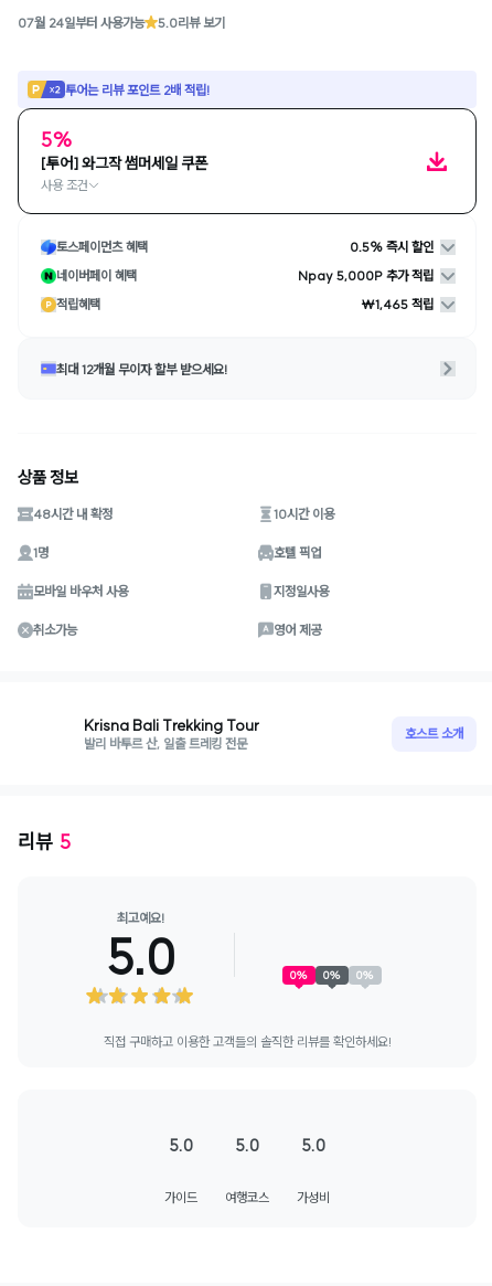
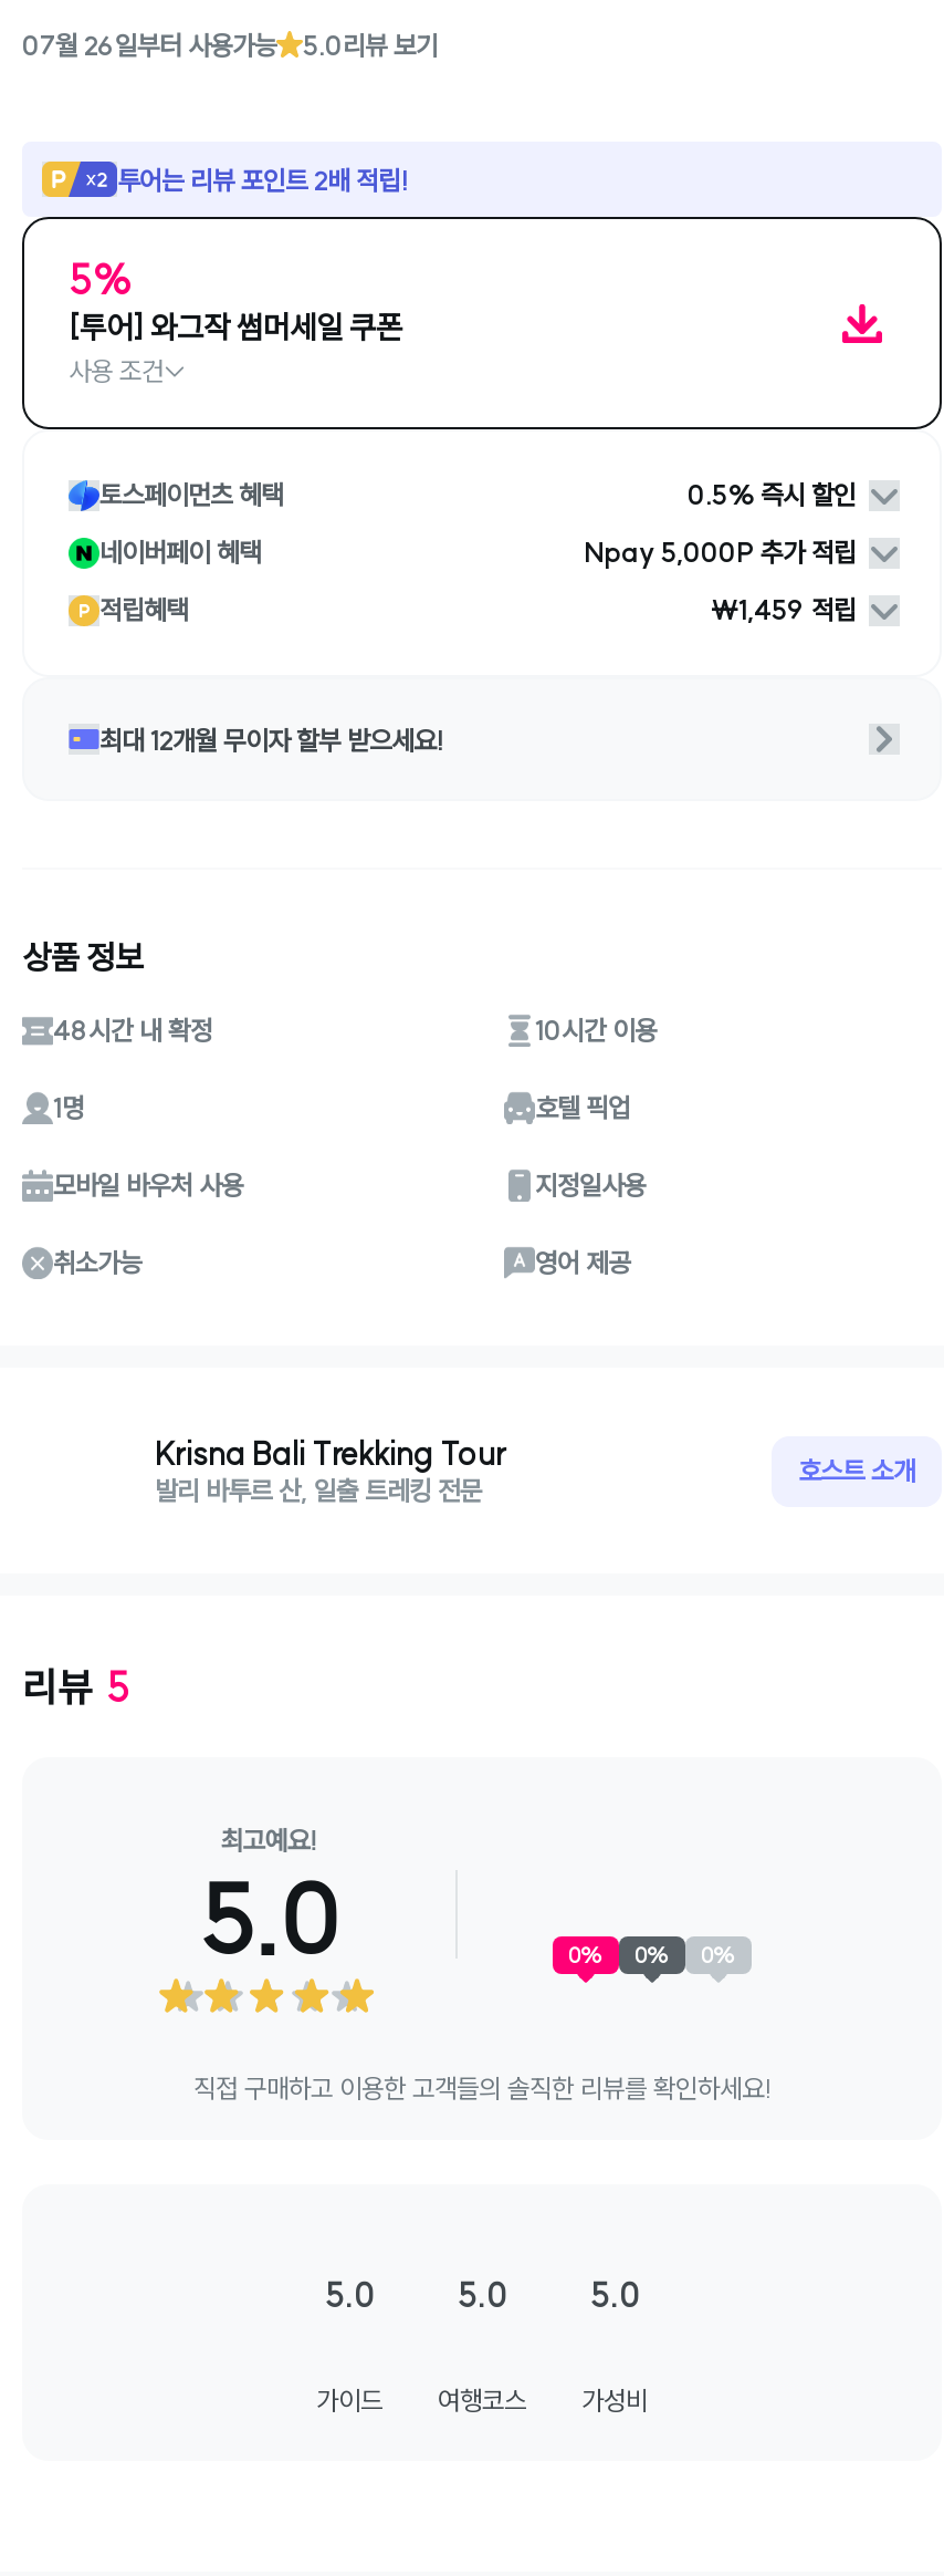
- 07월 24일부터 사용가능
+ 07월 26일부터 사용가능

- ₩1,465 적립
+ ₩1,459 적립
